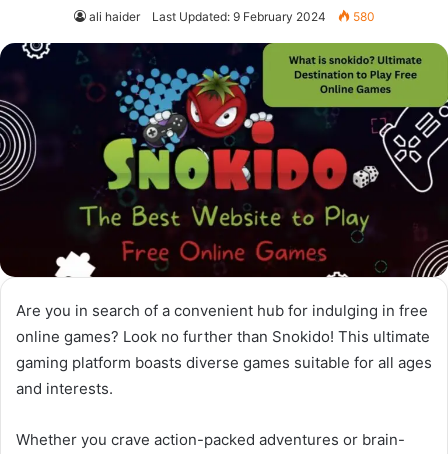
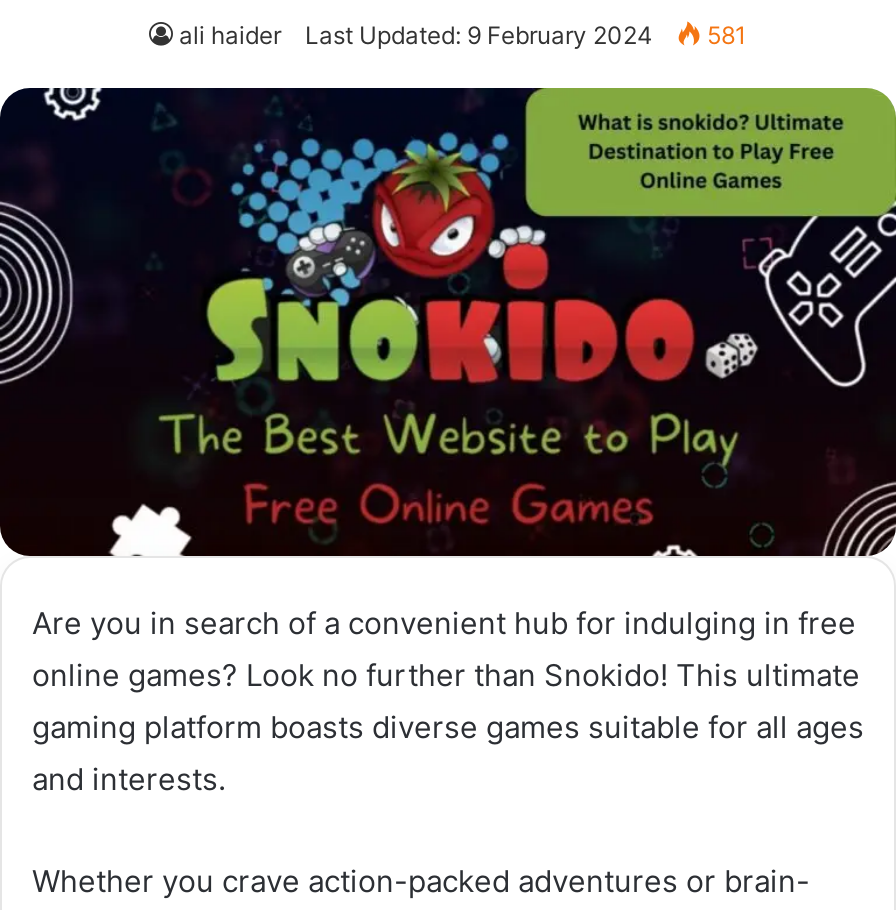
- ali haider Last Updated: 9 February 2024 580
+ ali haider Last Updated: 9 February 2024 581
